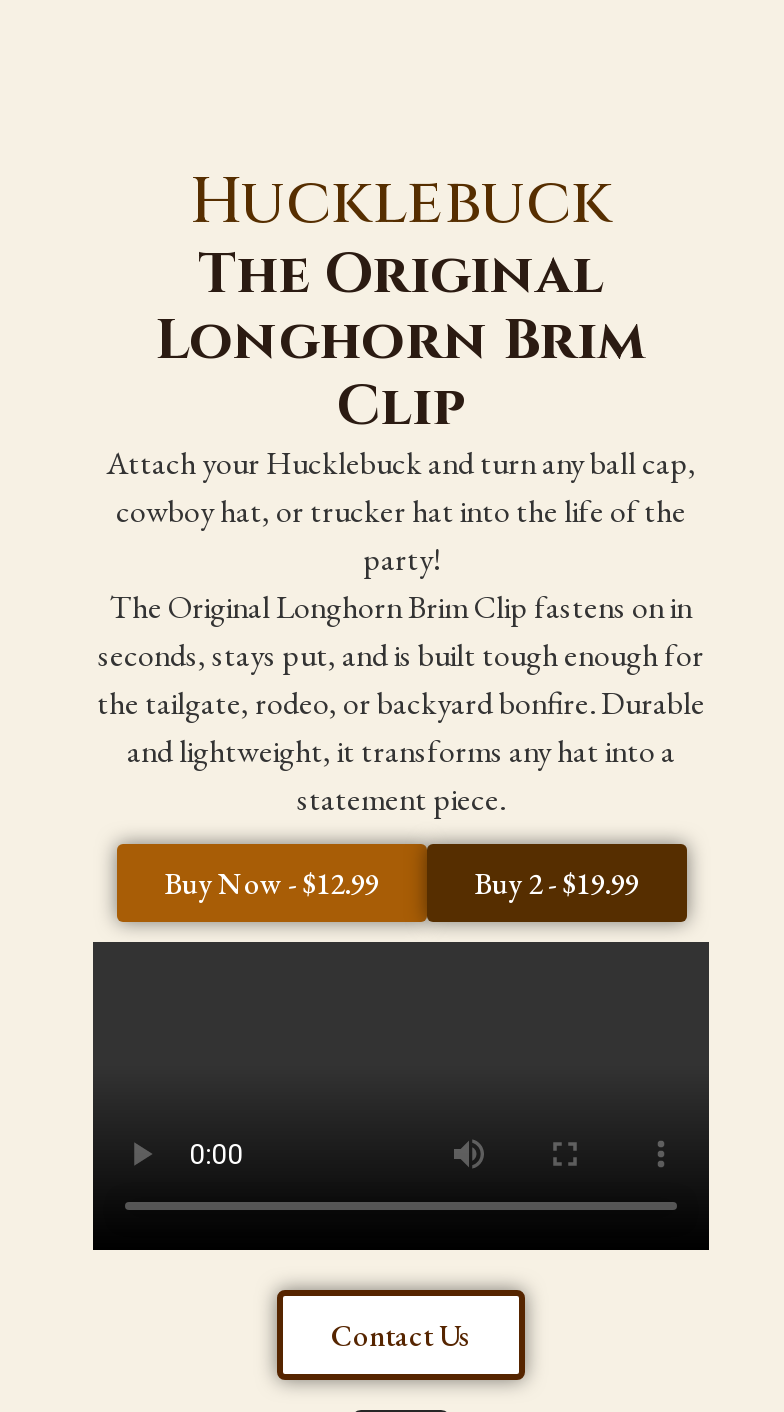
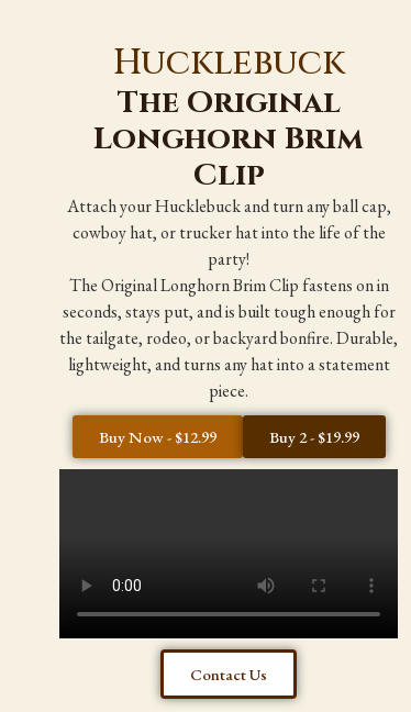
- the tailgate, rodeo, or backyard bonfire. Durable
- and lightweight, it transforms any hat into a
- statement piece.
+ the tailgate, rodeo, or backyard bonfire. Durable,
+ lightweight, and turns any hat into a statement
+ piece.
